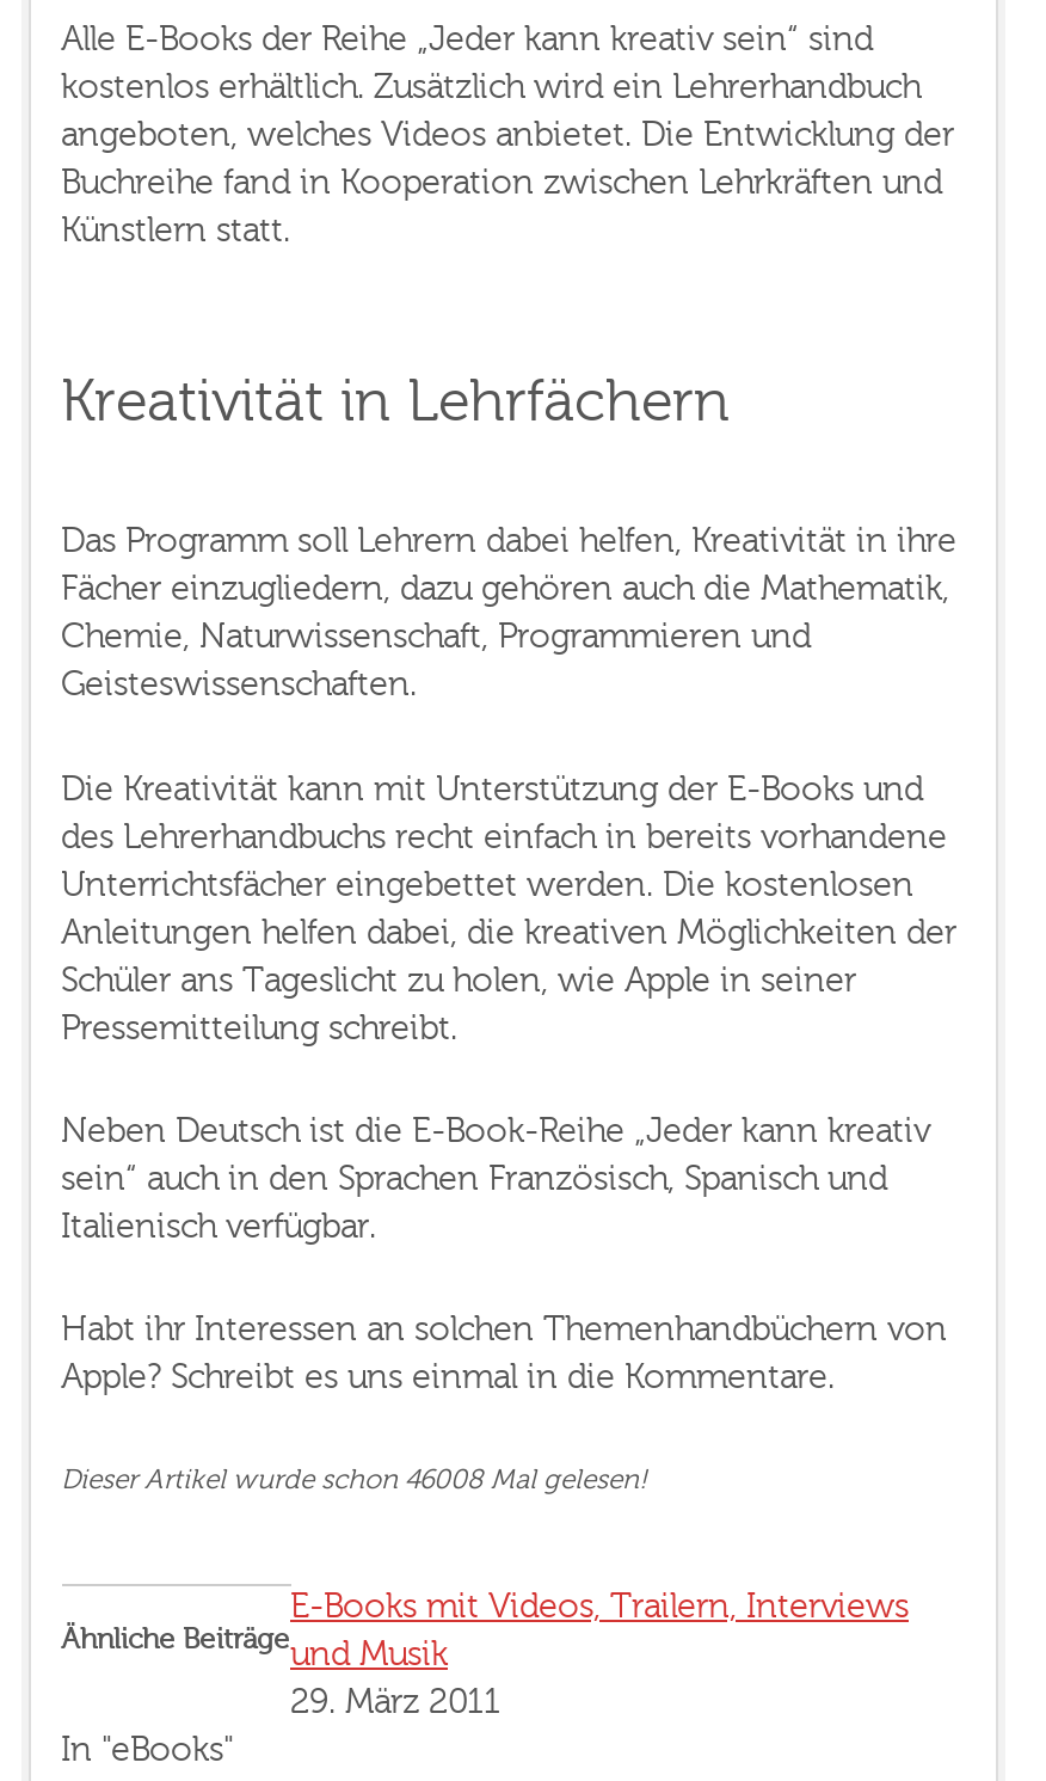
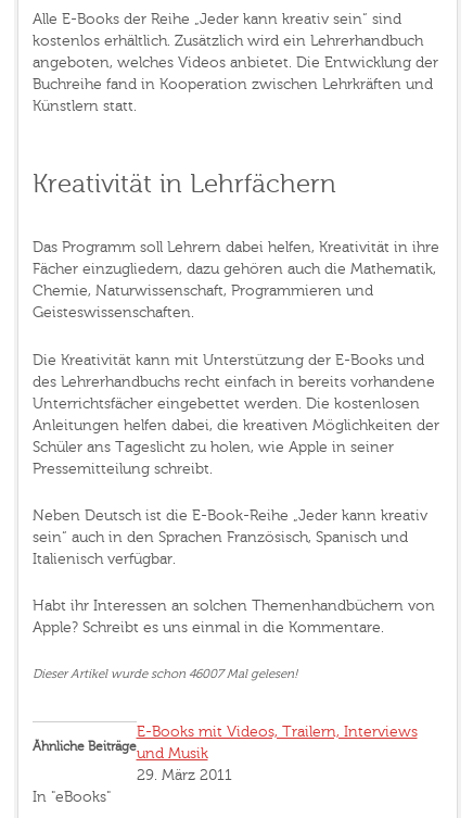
- Dieser Artikel wurde schon 46008 Mal gelesen!
+ Dieser Artikel wurde schon 46007 Mal gelesen!
